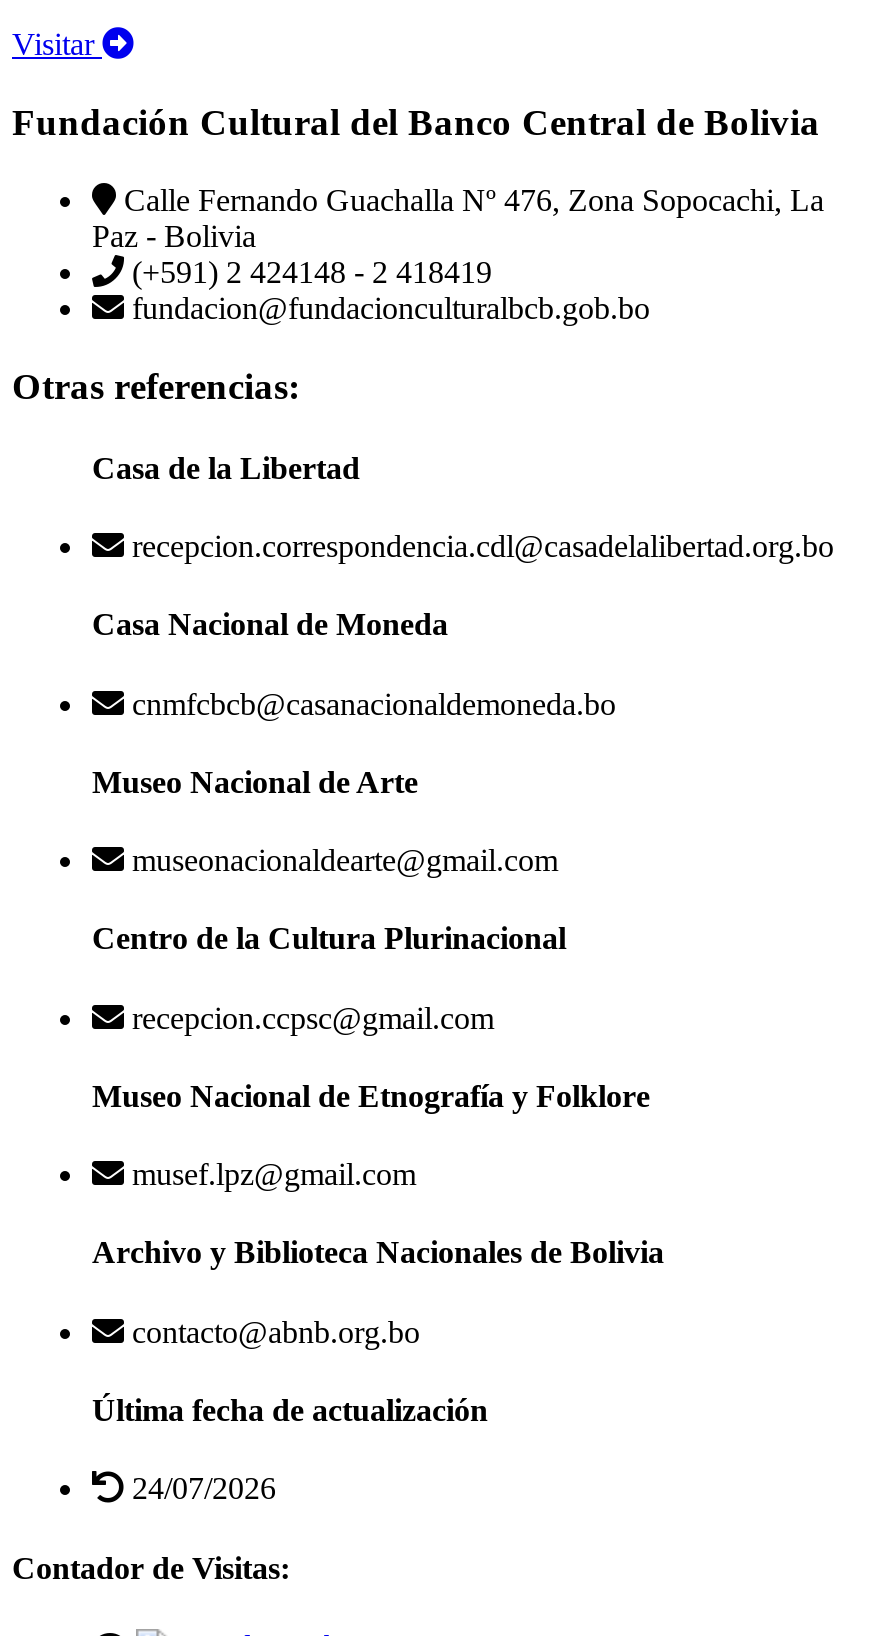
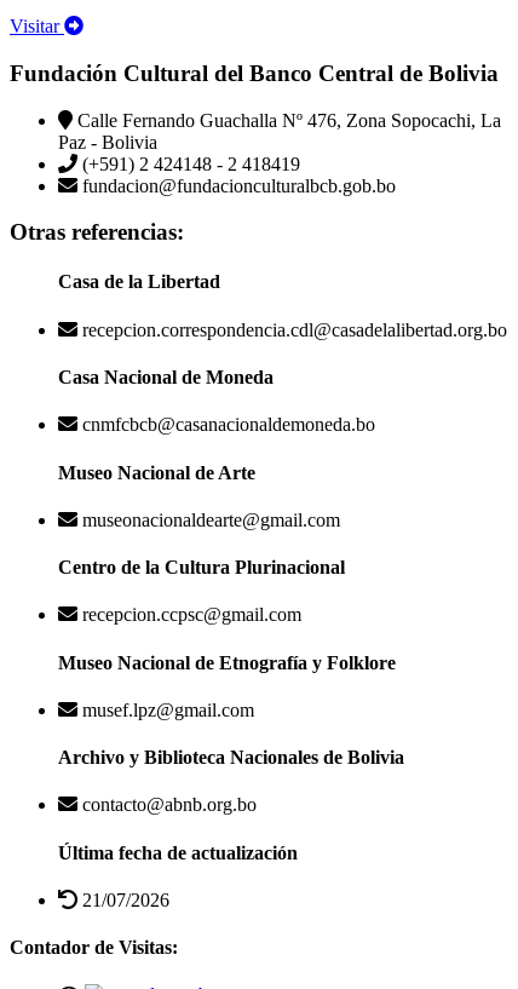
- 24/07/2026
+ 21/07/2026
